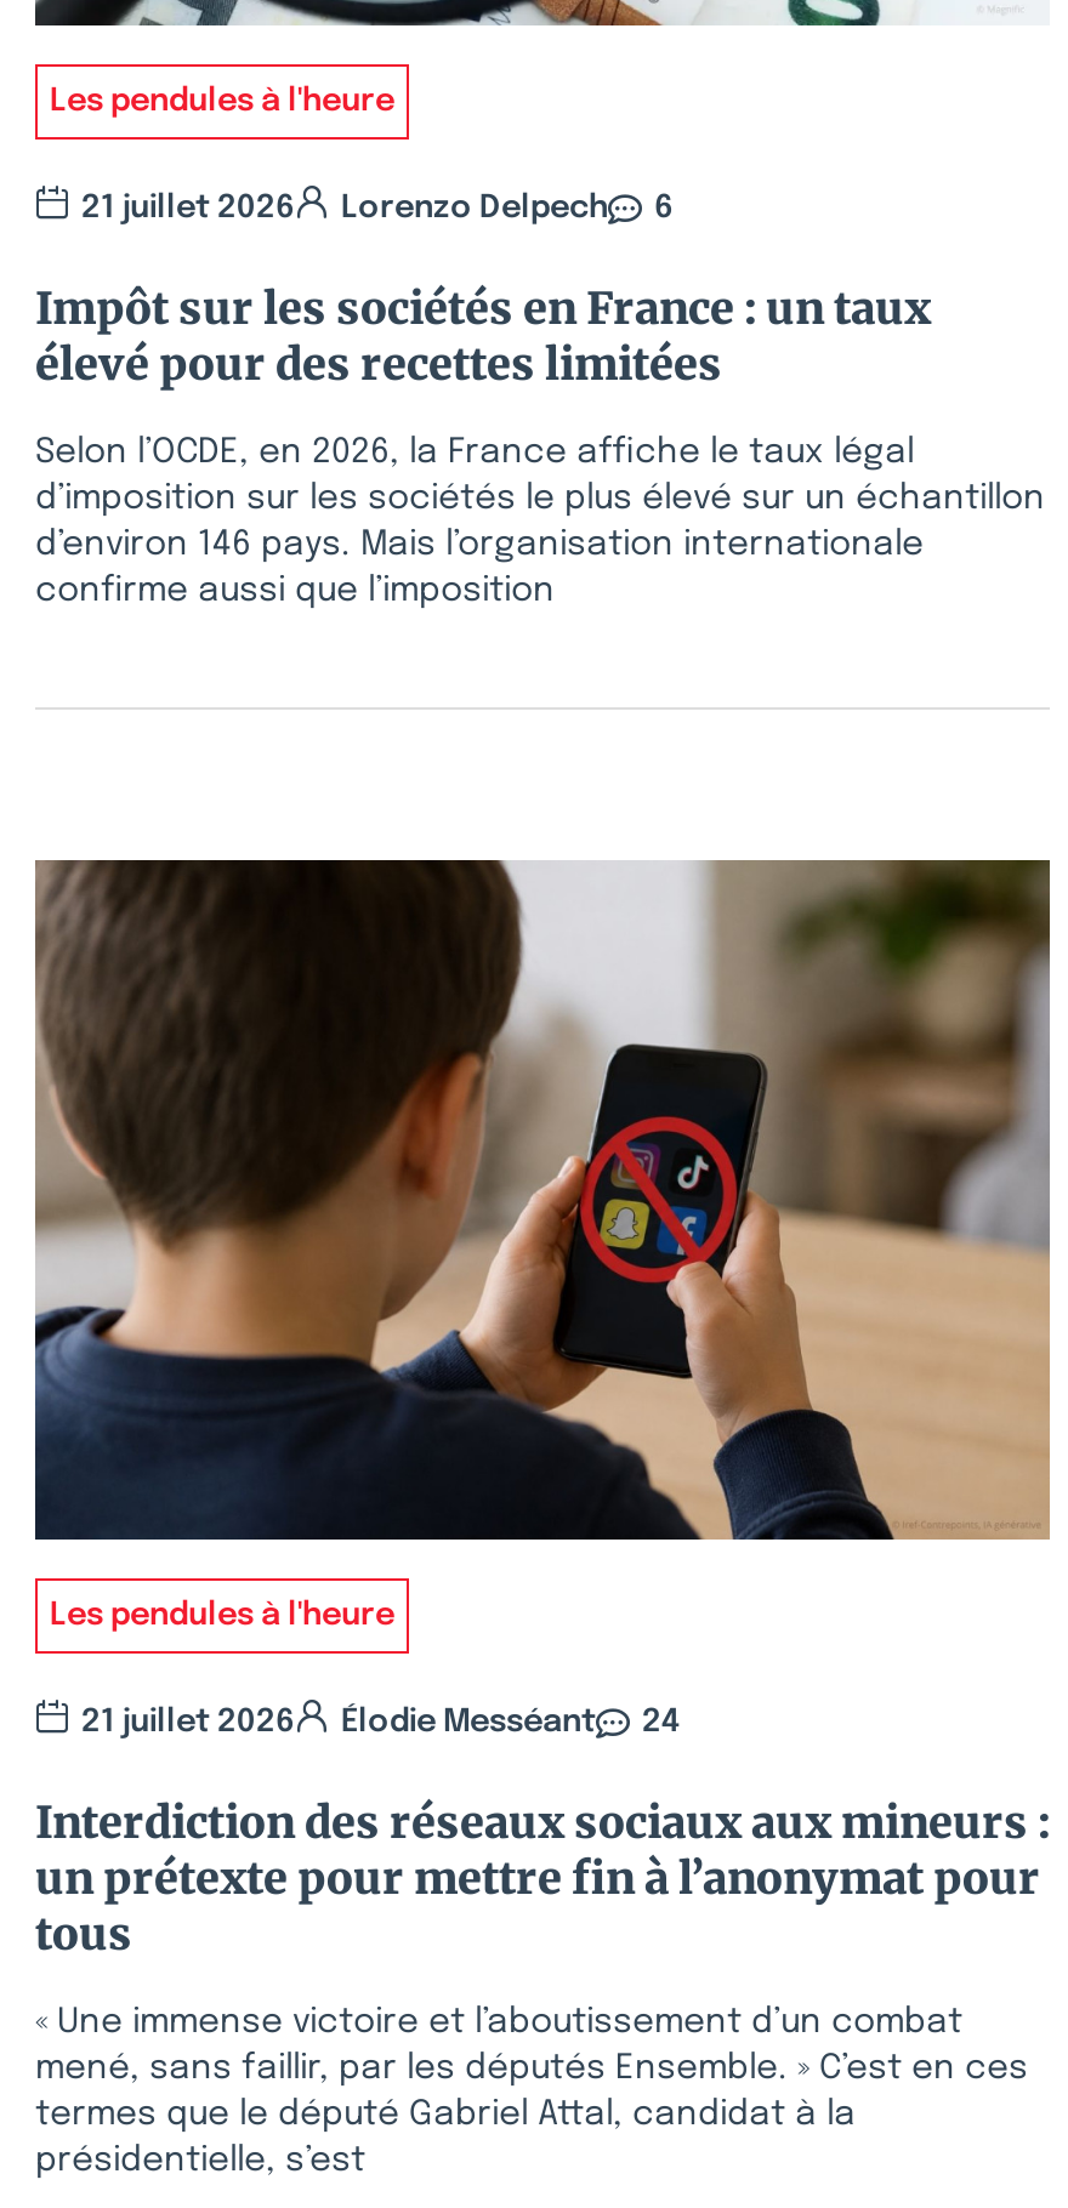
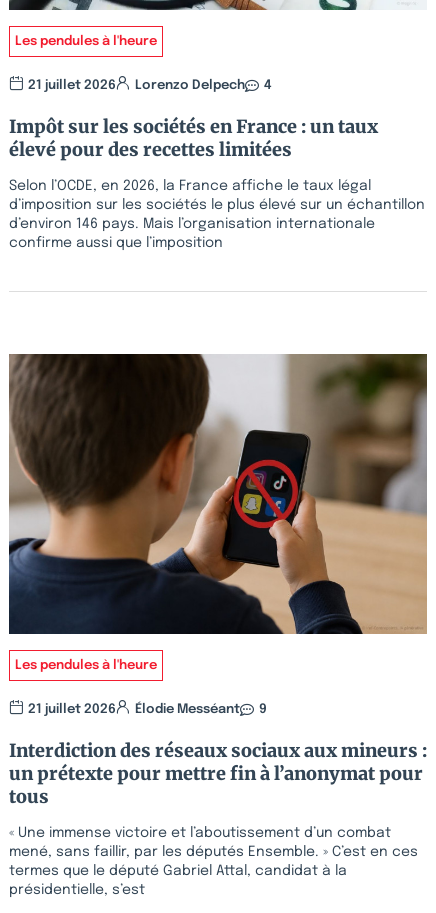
- 21 juillet 2026 Lorenzo Delpech 6
+ 21 juillet 2026 Lorenzo Delpech 4

- 21 juillet 2026 Élodie Messéant 24
+ 21 juillet 2026 Élodie Messéant 9
